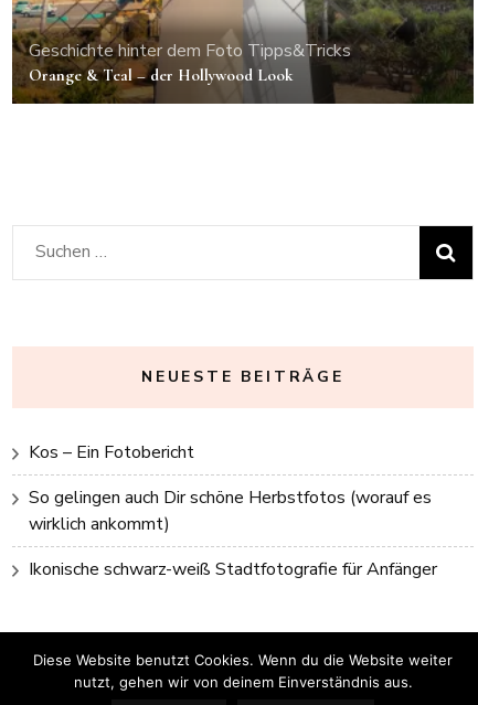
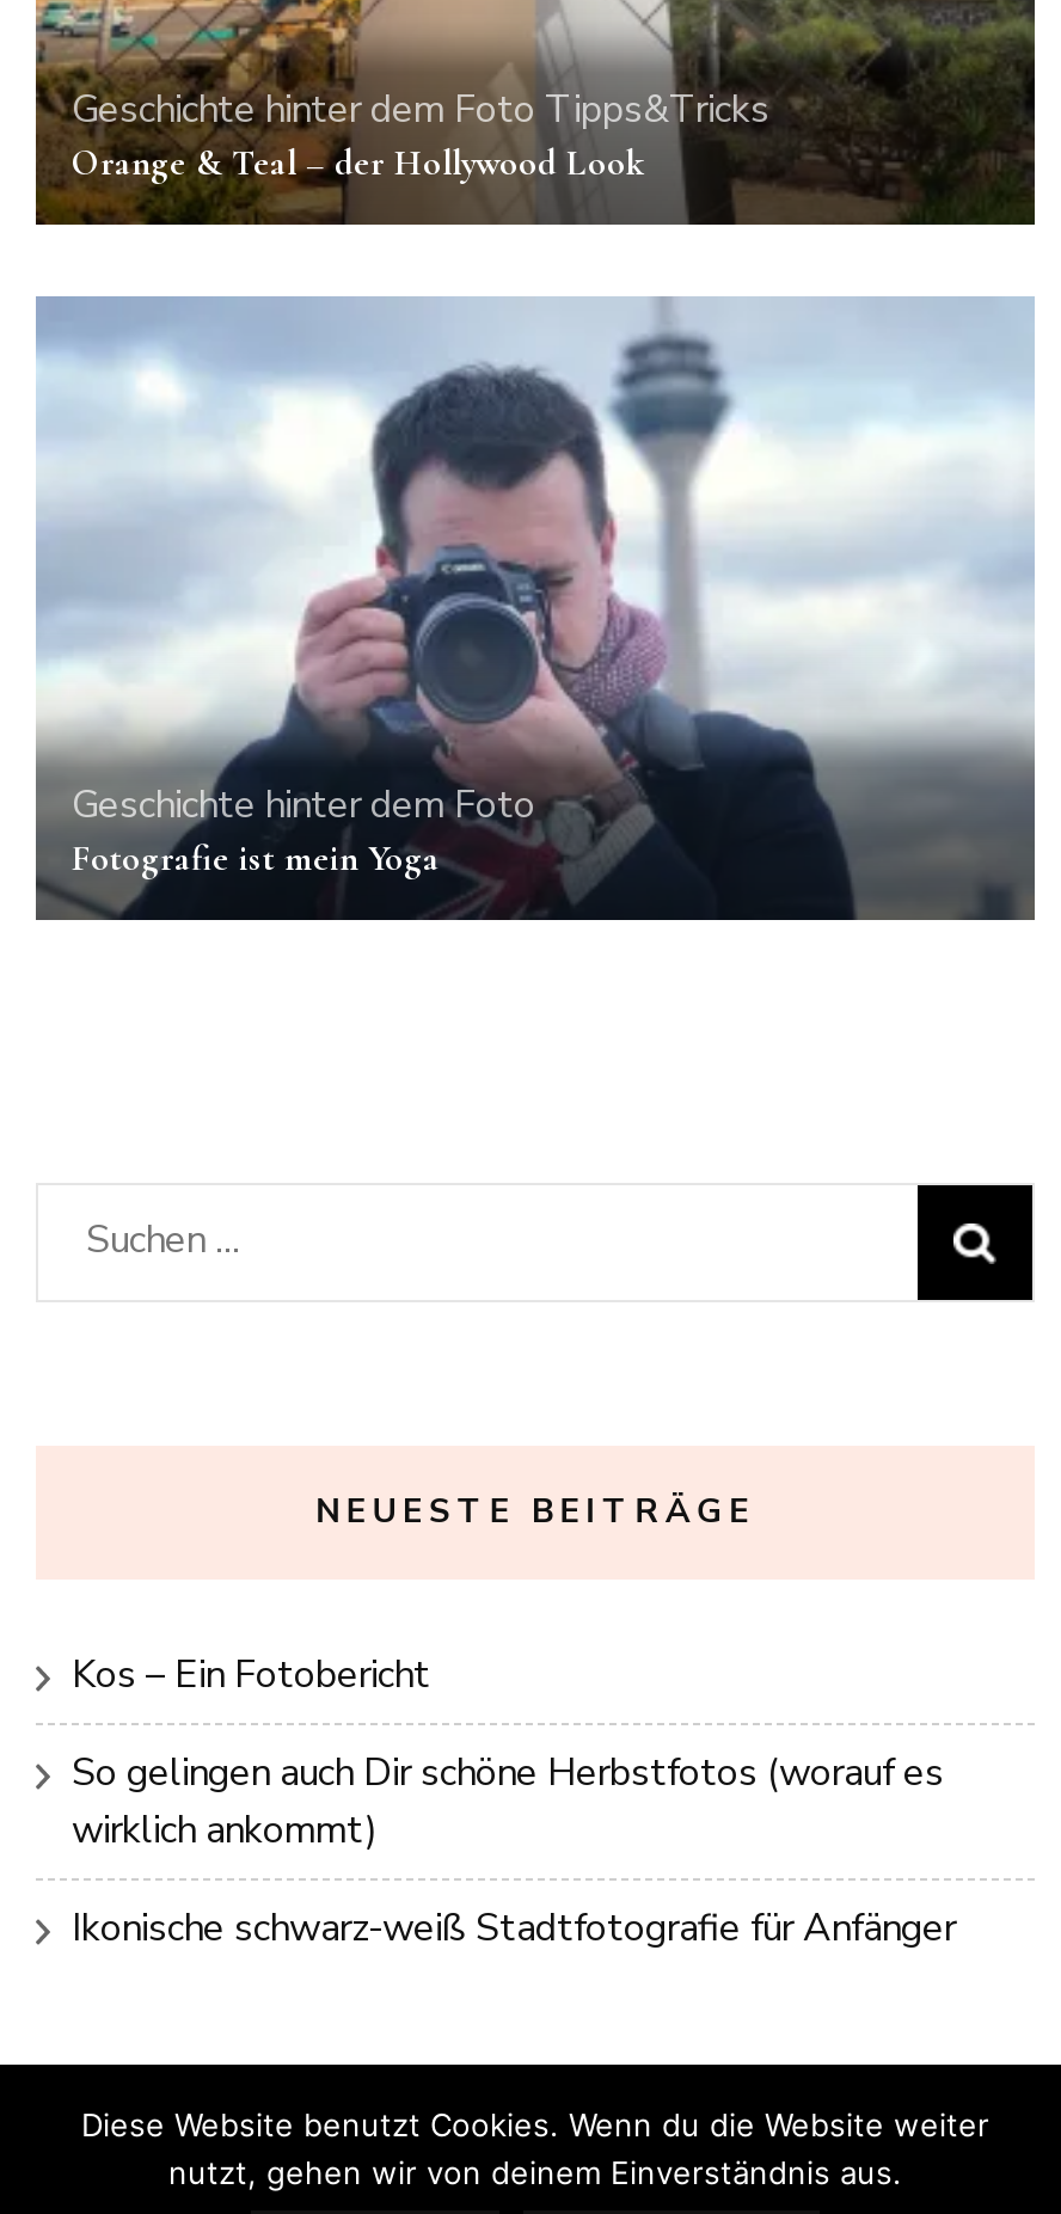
+ [image]
+ Geschichte hinter dem Foto
+ Fotografie ist mein Yoga
